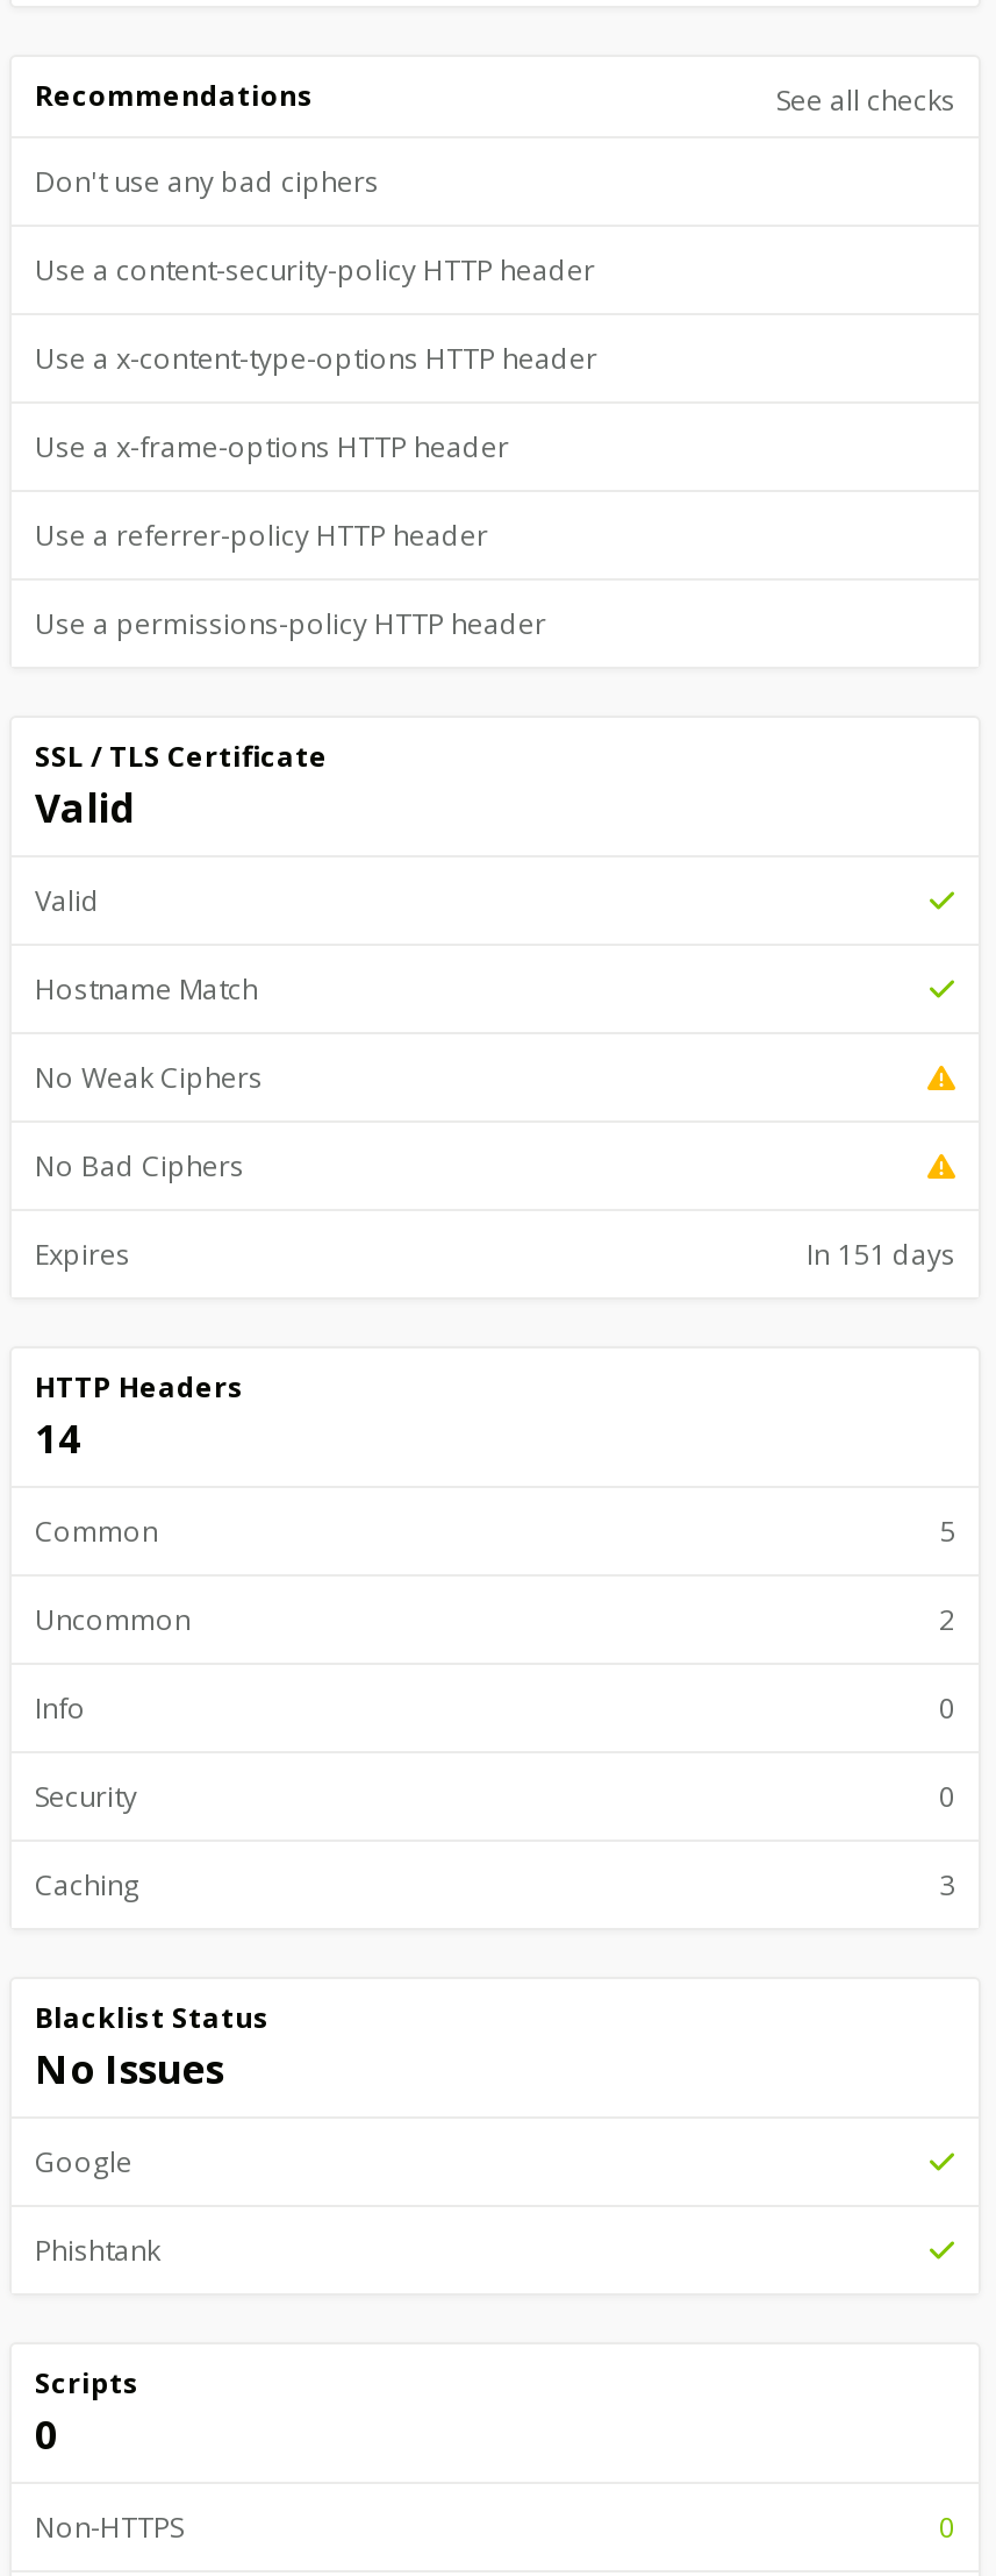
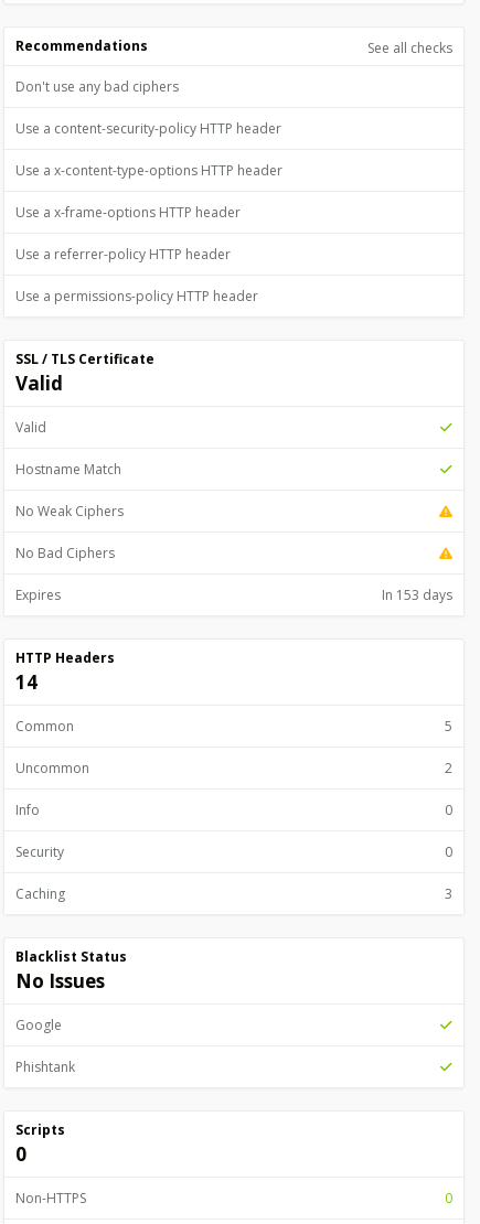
- In 151 days
+ In 153 days
